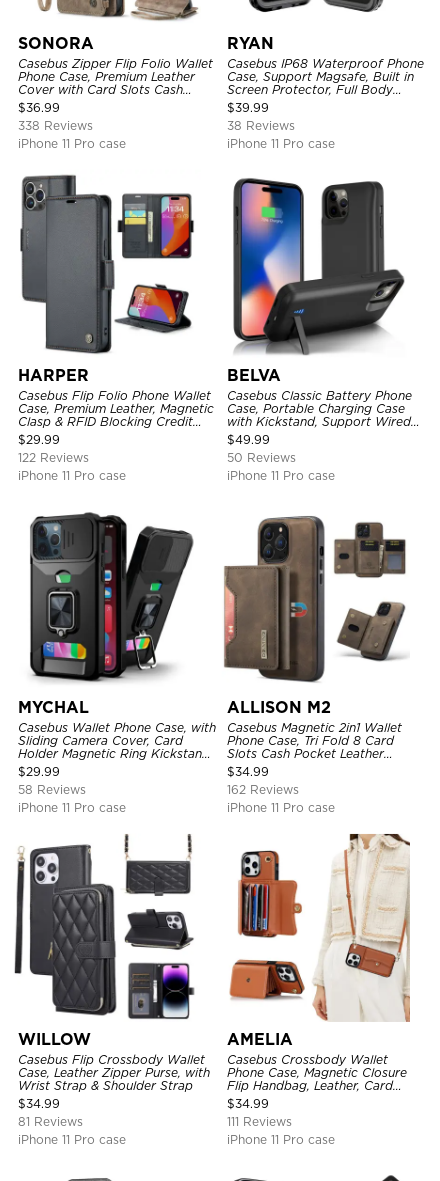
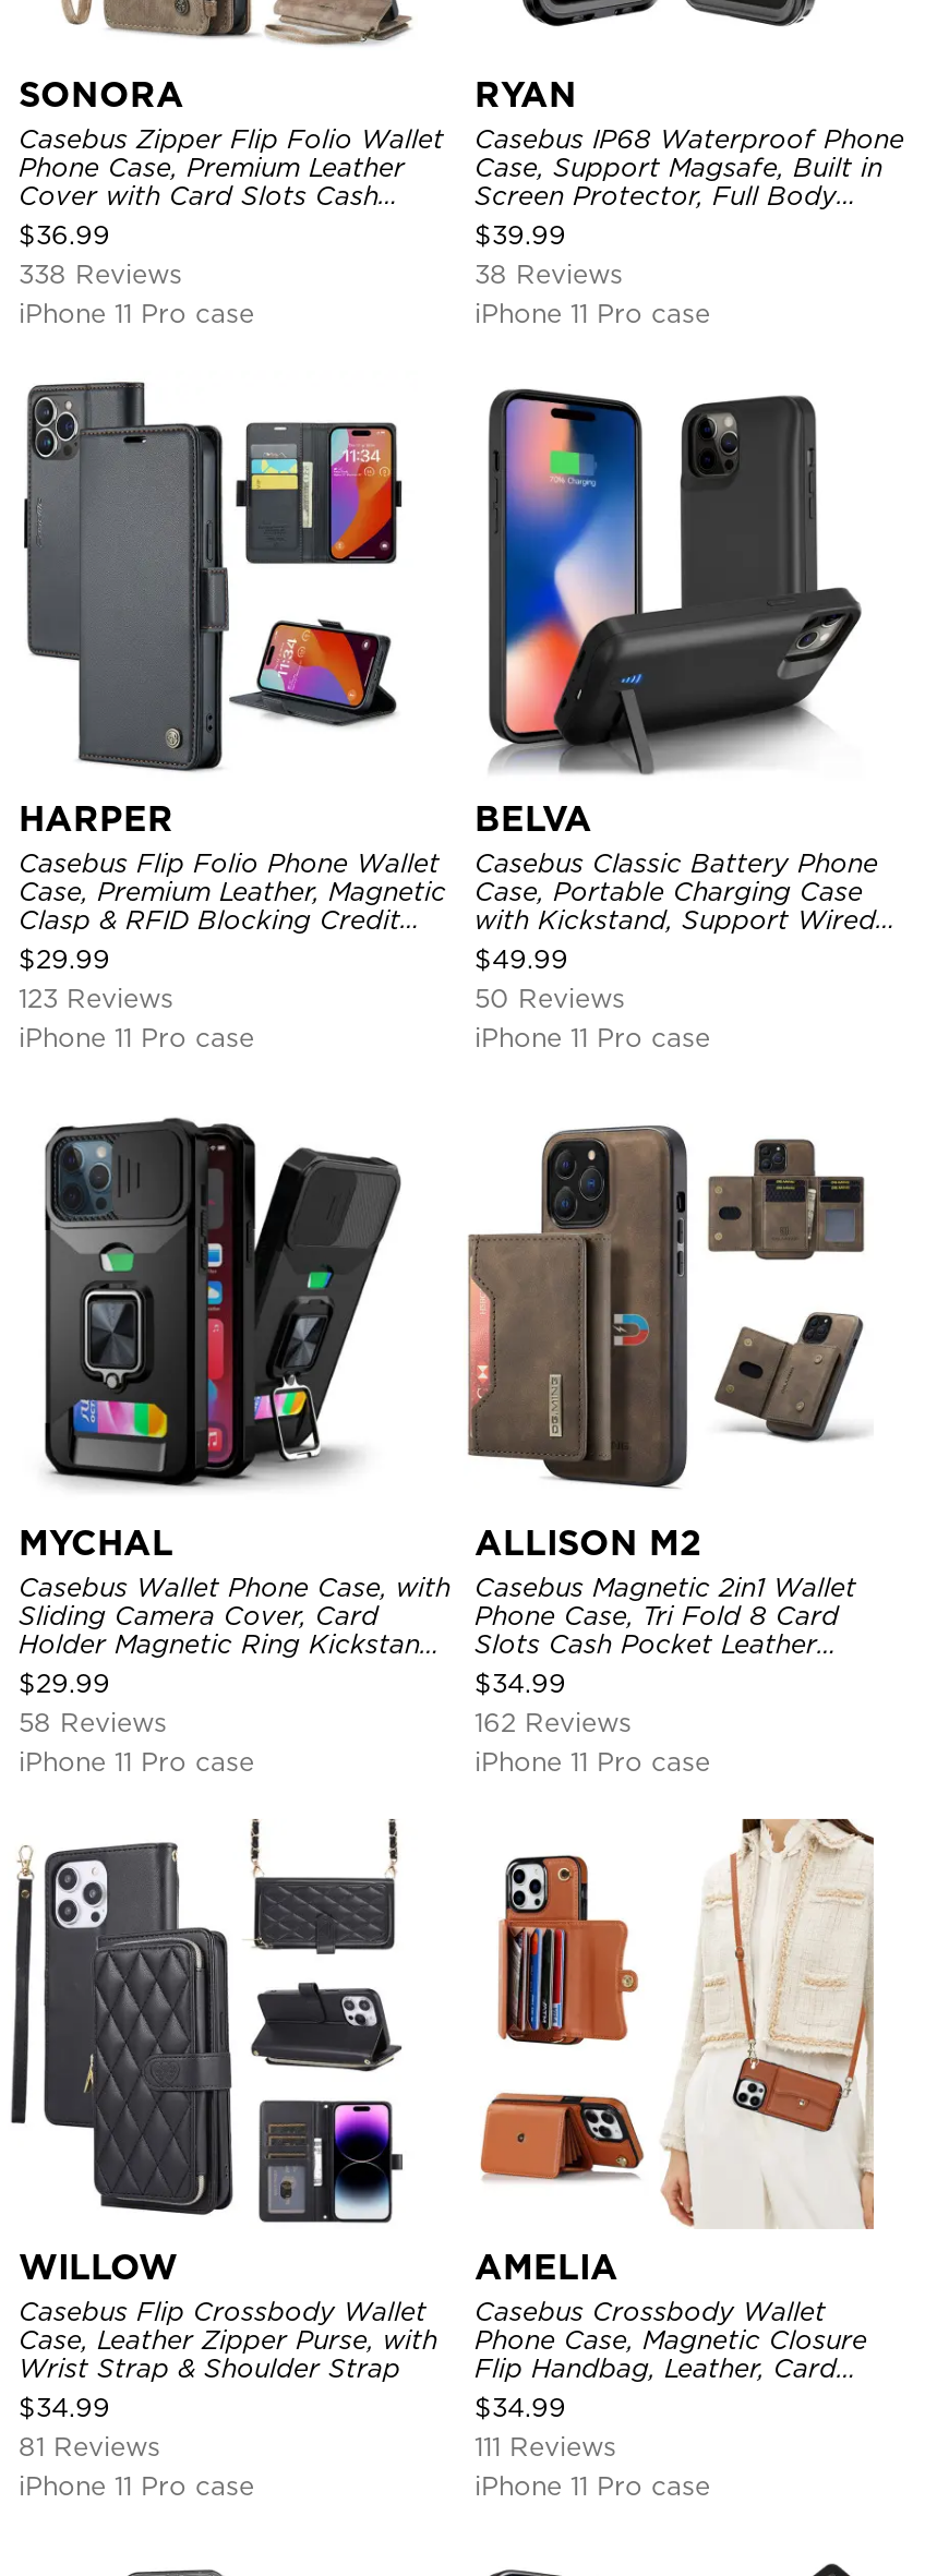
- 122 Reviews
+ 123 Reviews
